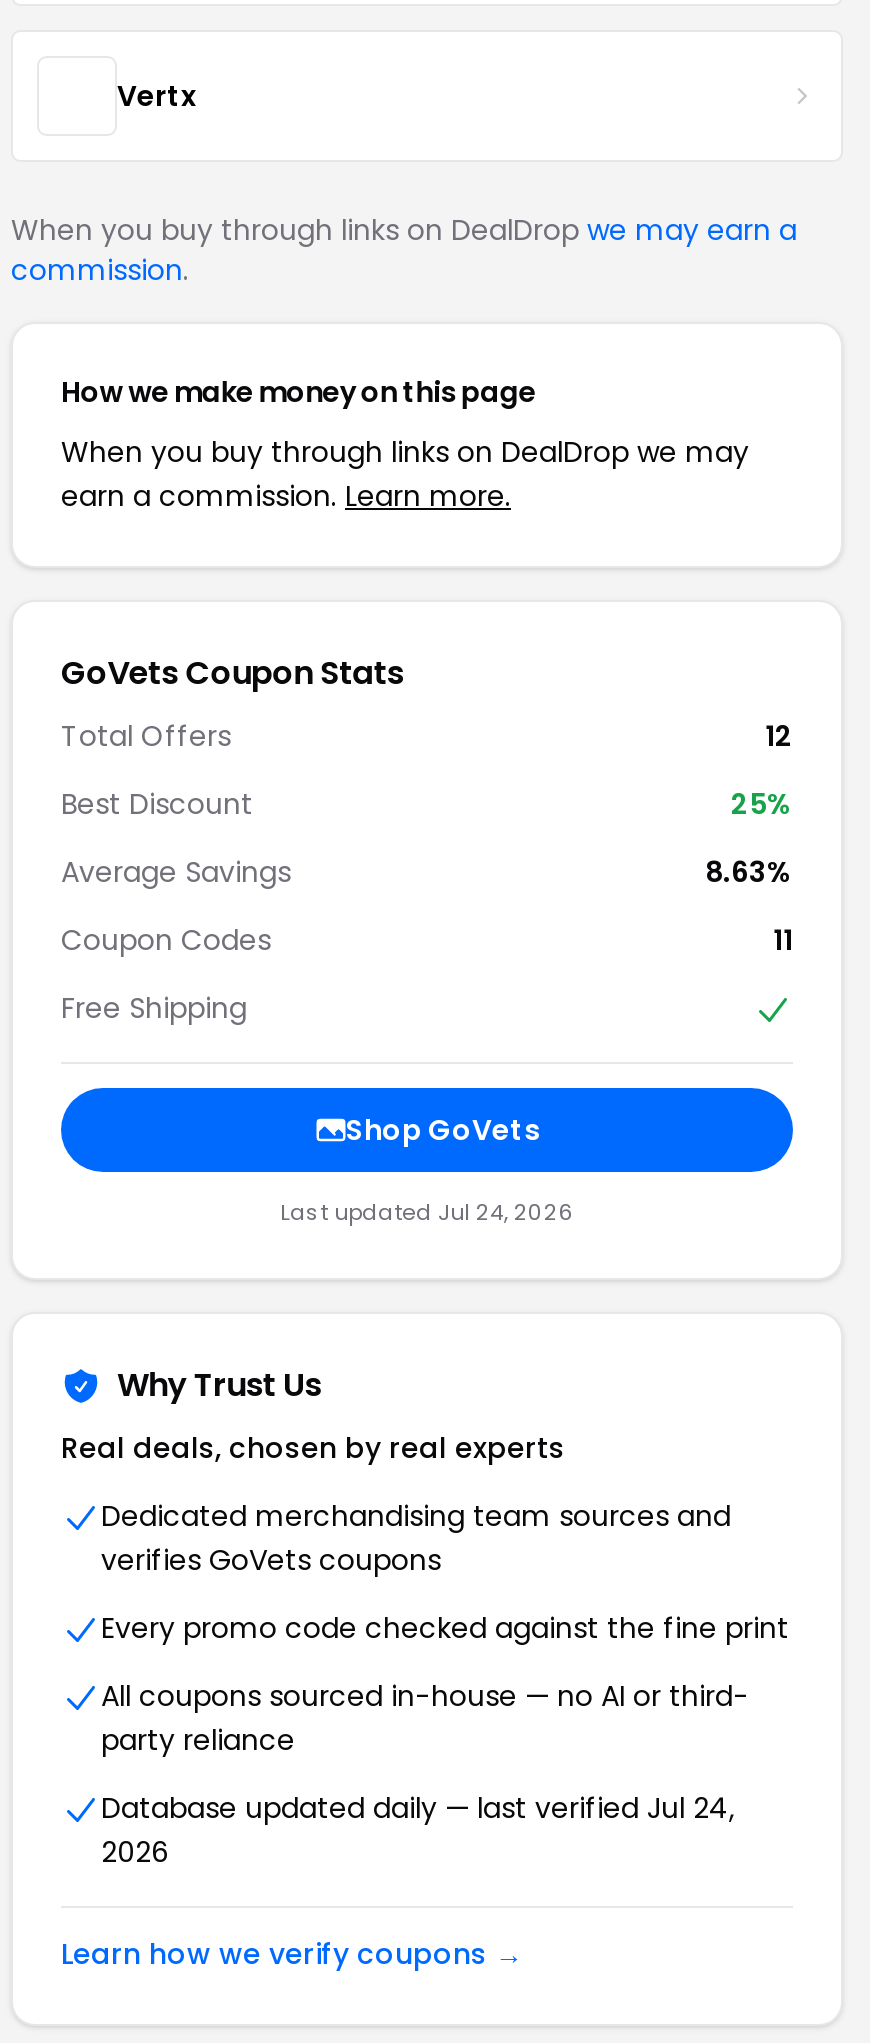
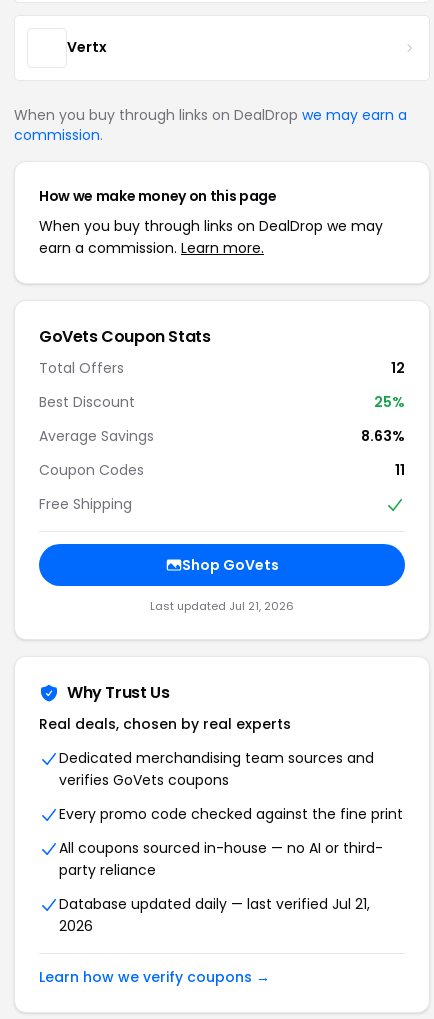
- Last updated Jul 24, 2026
+ Last updated Jul 21, 2026

- Database updated daily — last verified Jul 24,
+ Database updated daily — last verified Jul 21,
